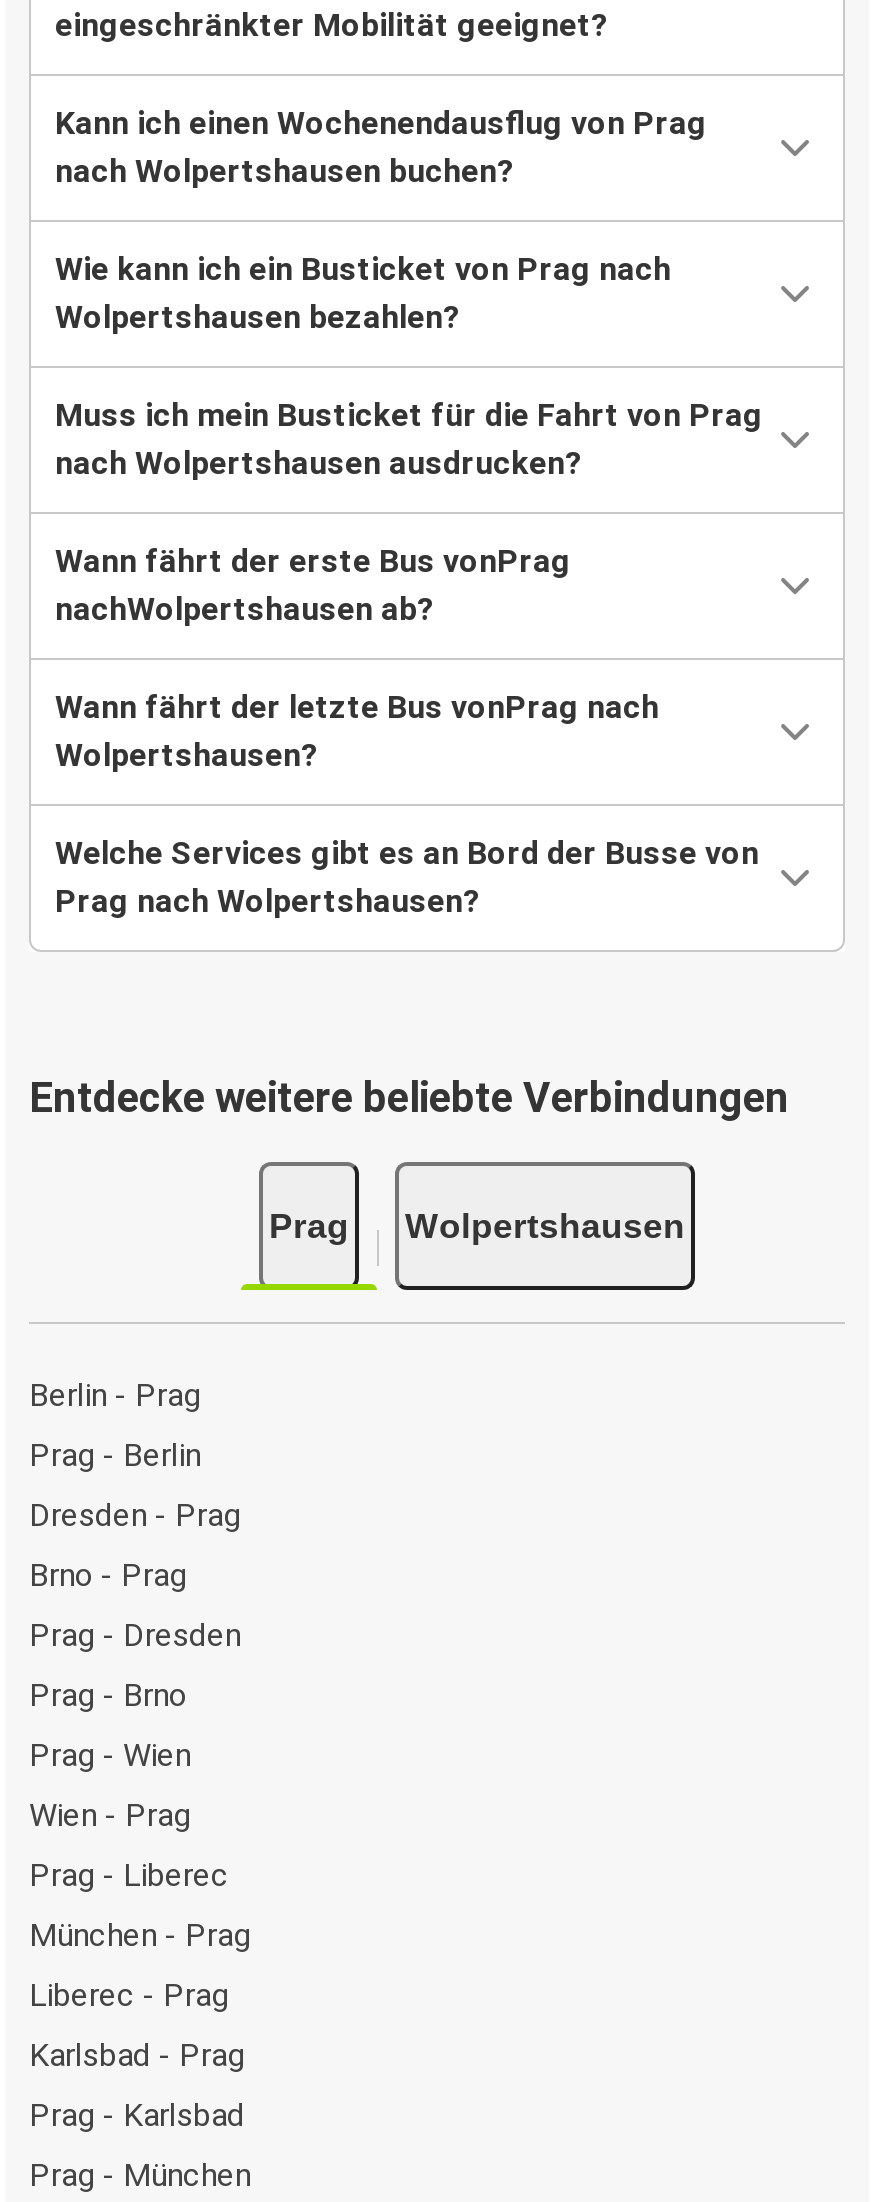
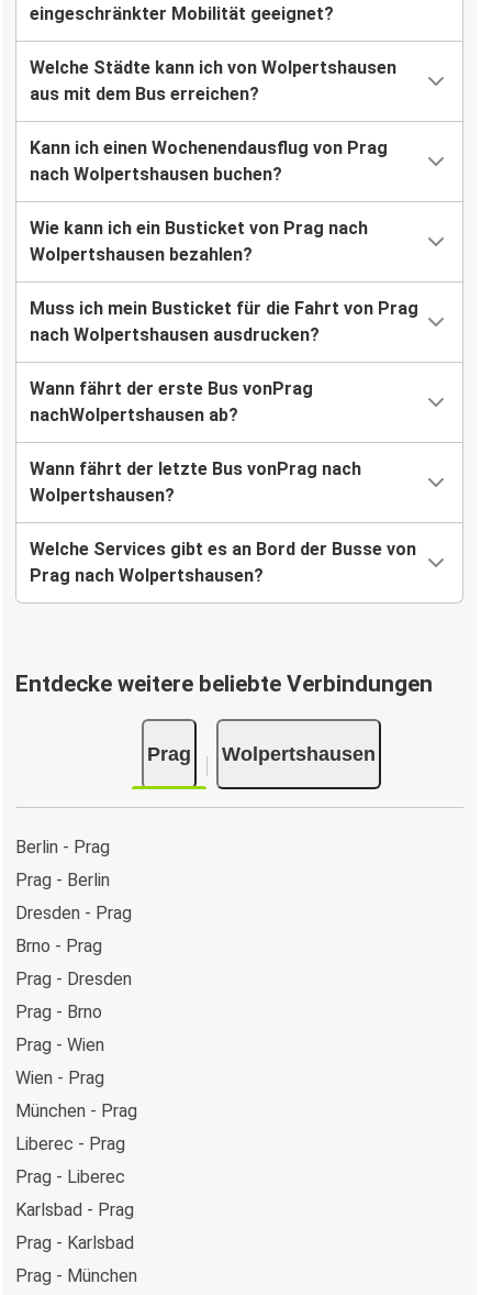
+ Welche Städte kann ich von Wolpertshausen
+ aus mit dem Bus erreichen?

moved down: Prag - Liberec
